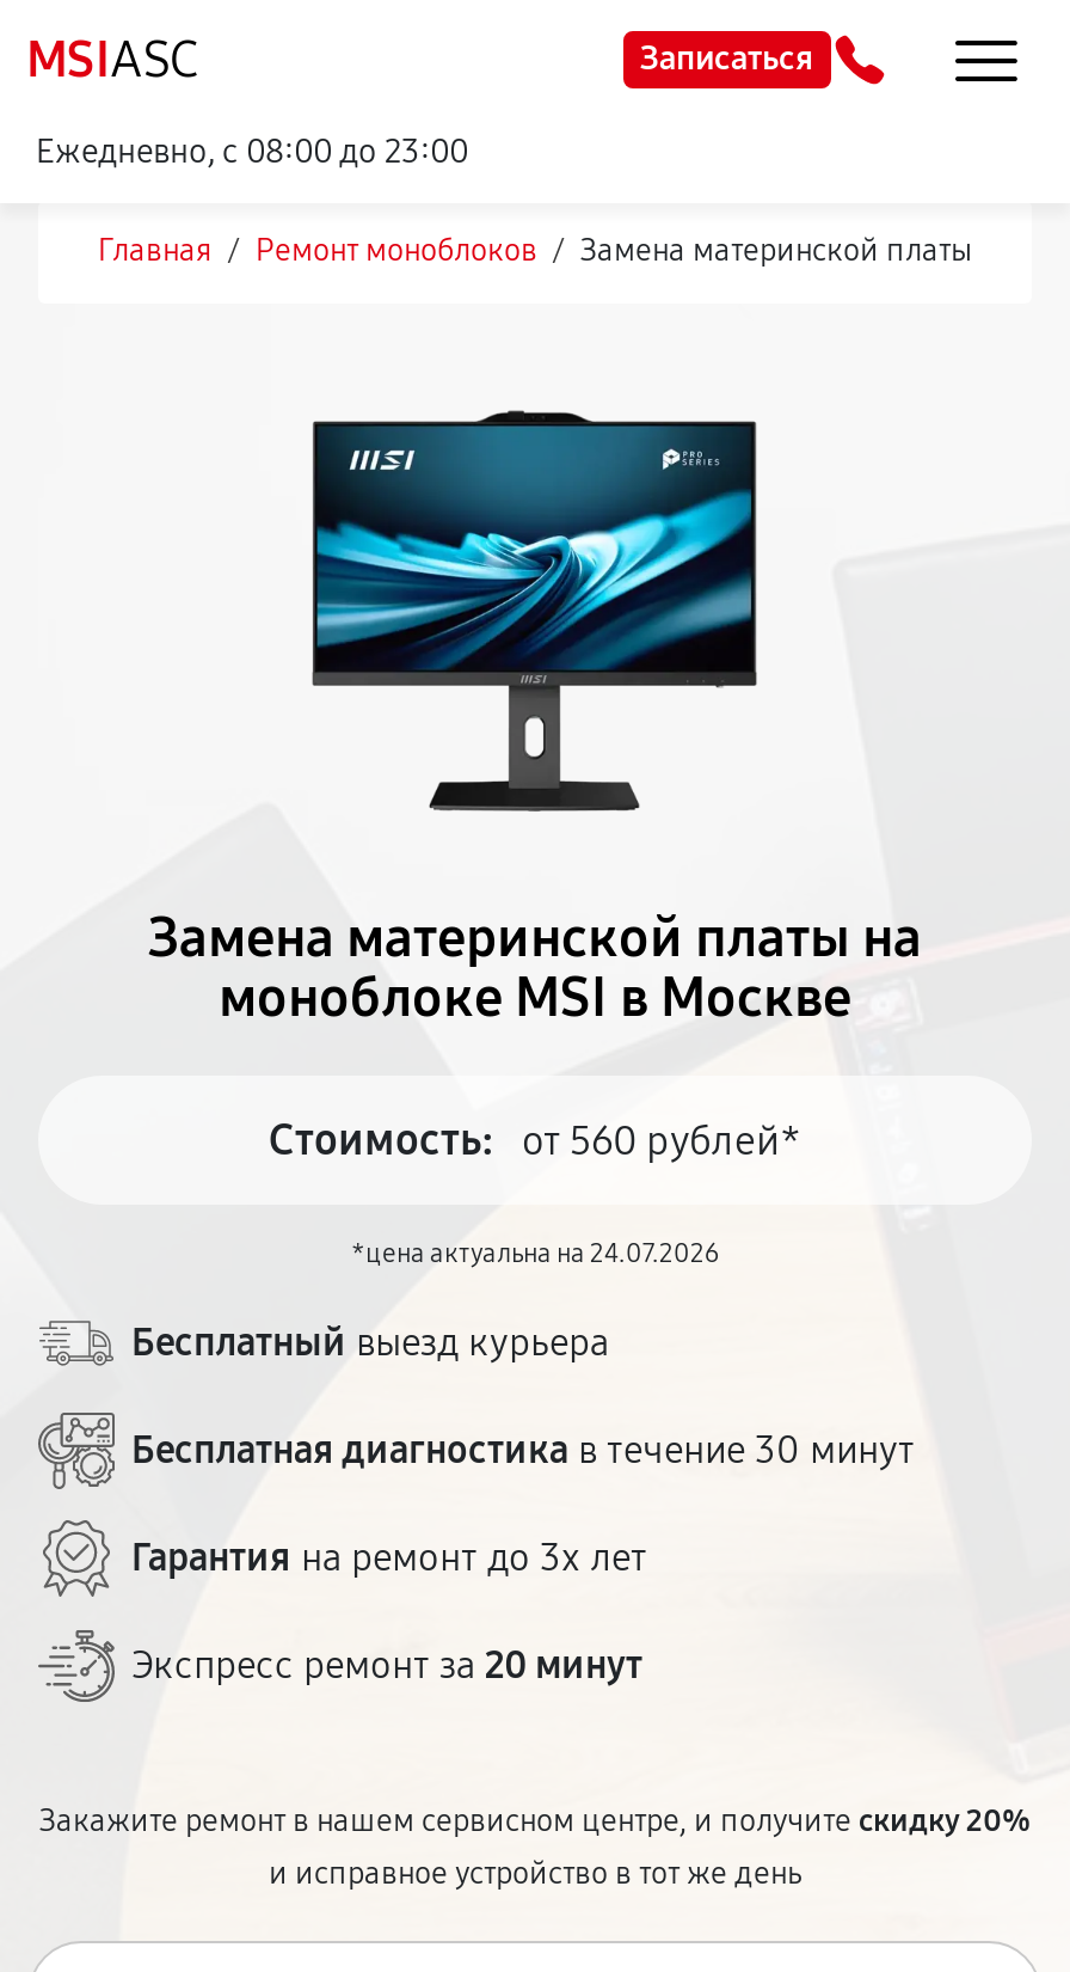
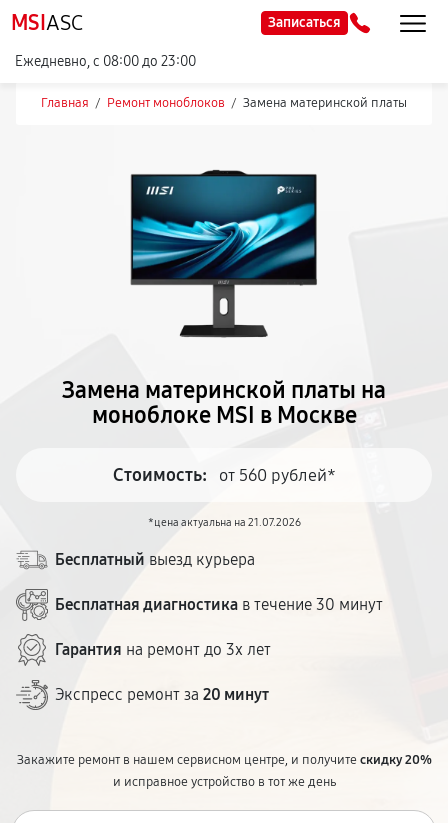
- *цена актуальна на 24.07.2026
+ *цена актуальна на 21.07.2026
